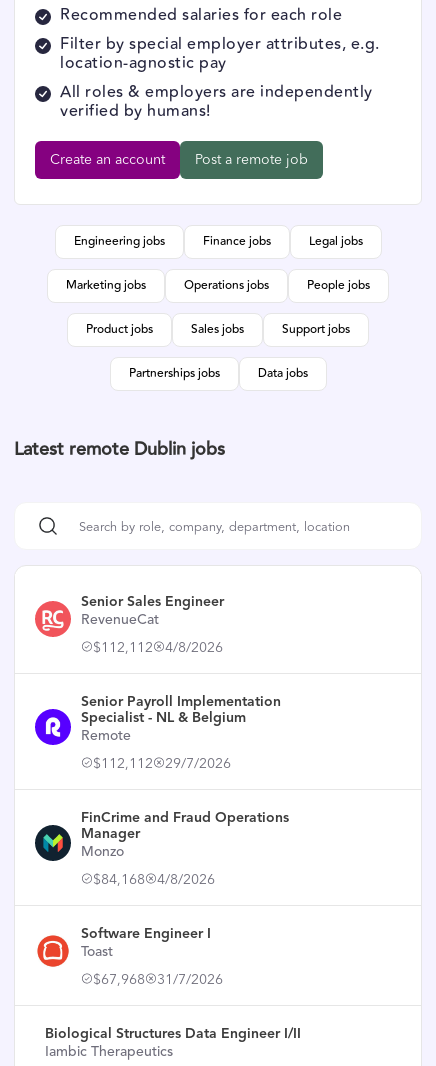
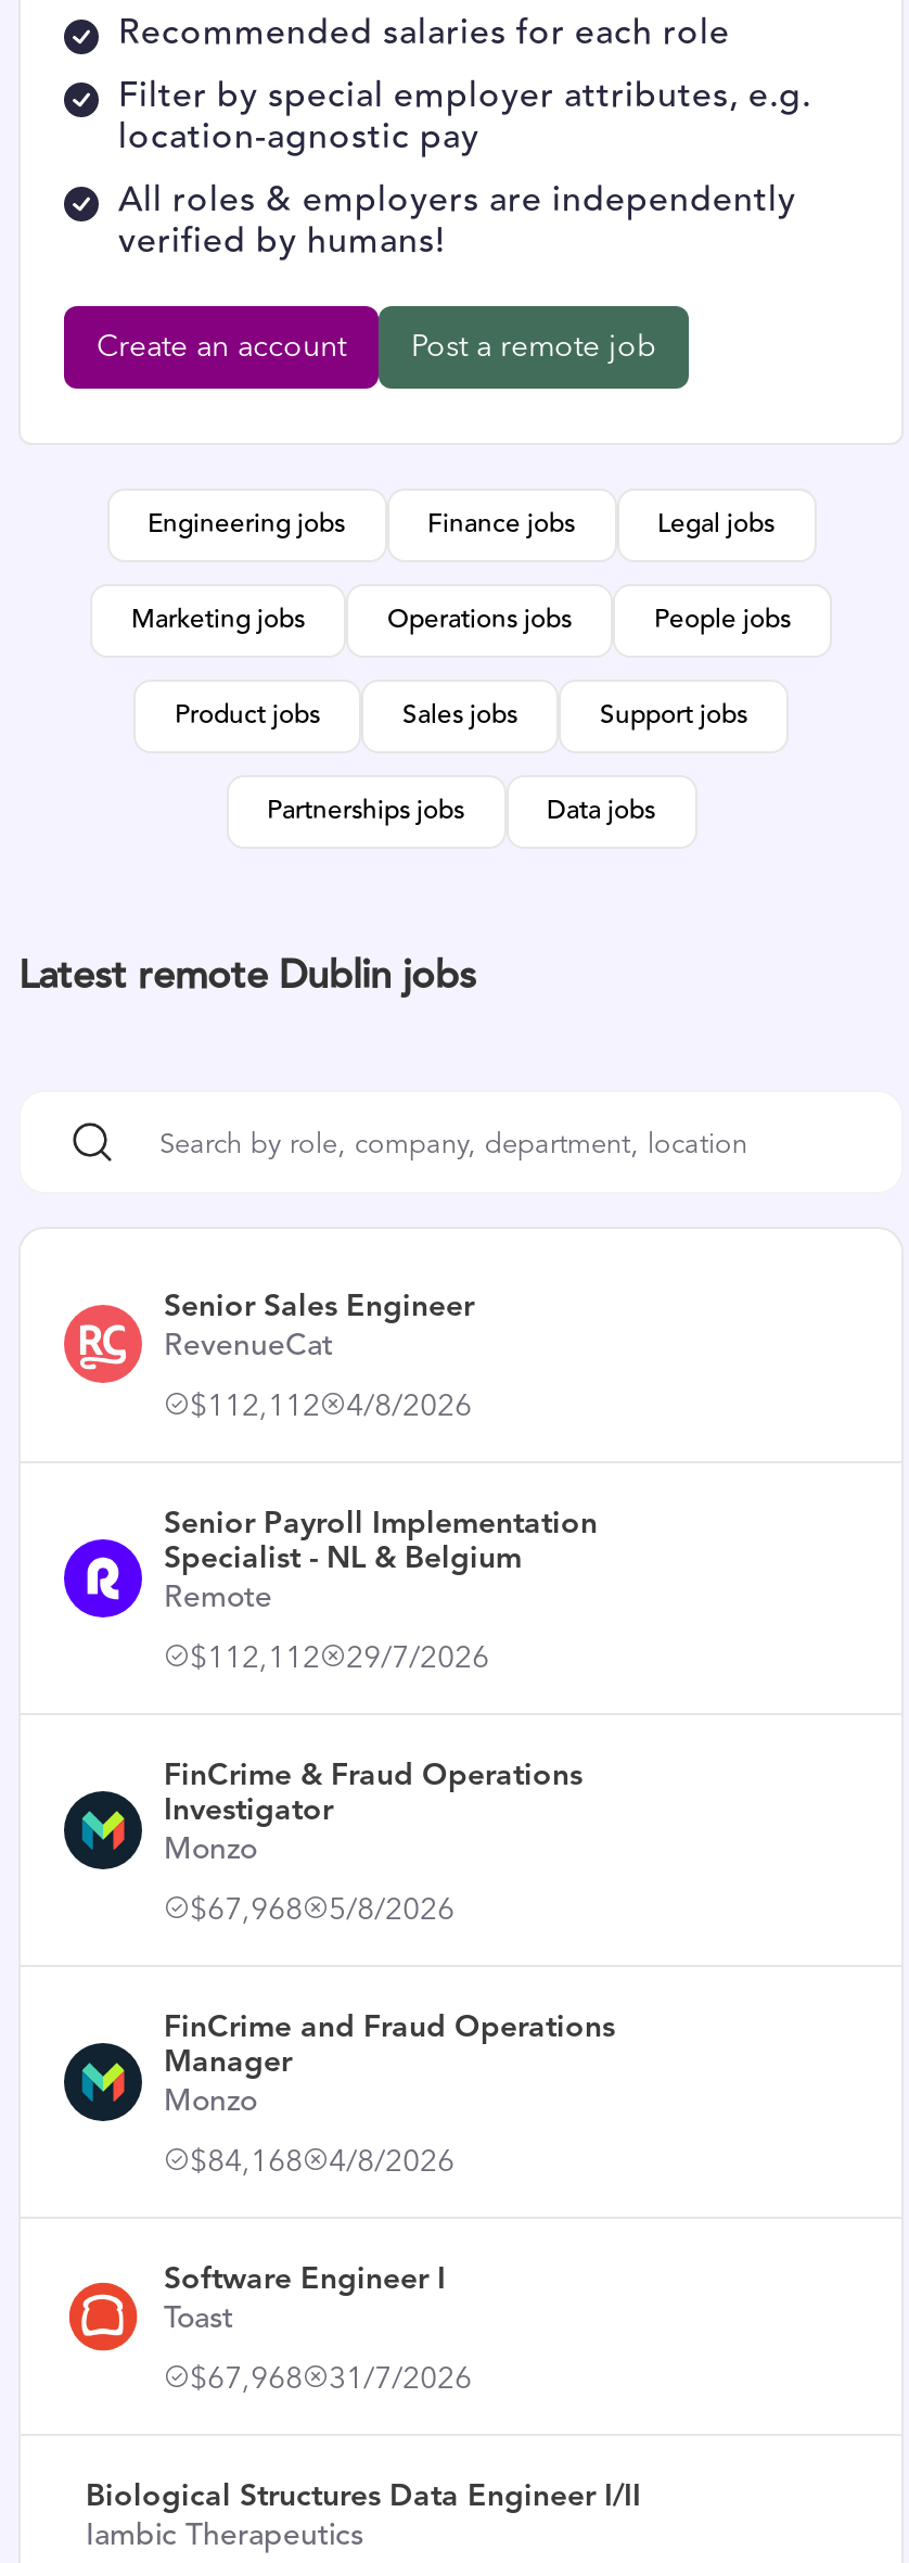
+ FinCrime & Fraud Operations
+ Investigator
+ Monzo
+ $67,968
+ 5/8/2026
